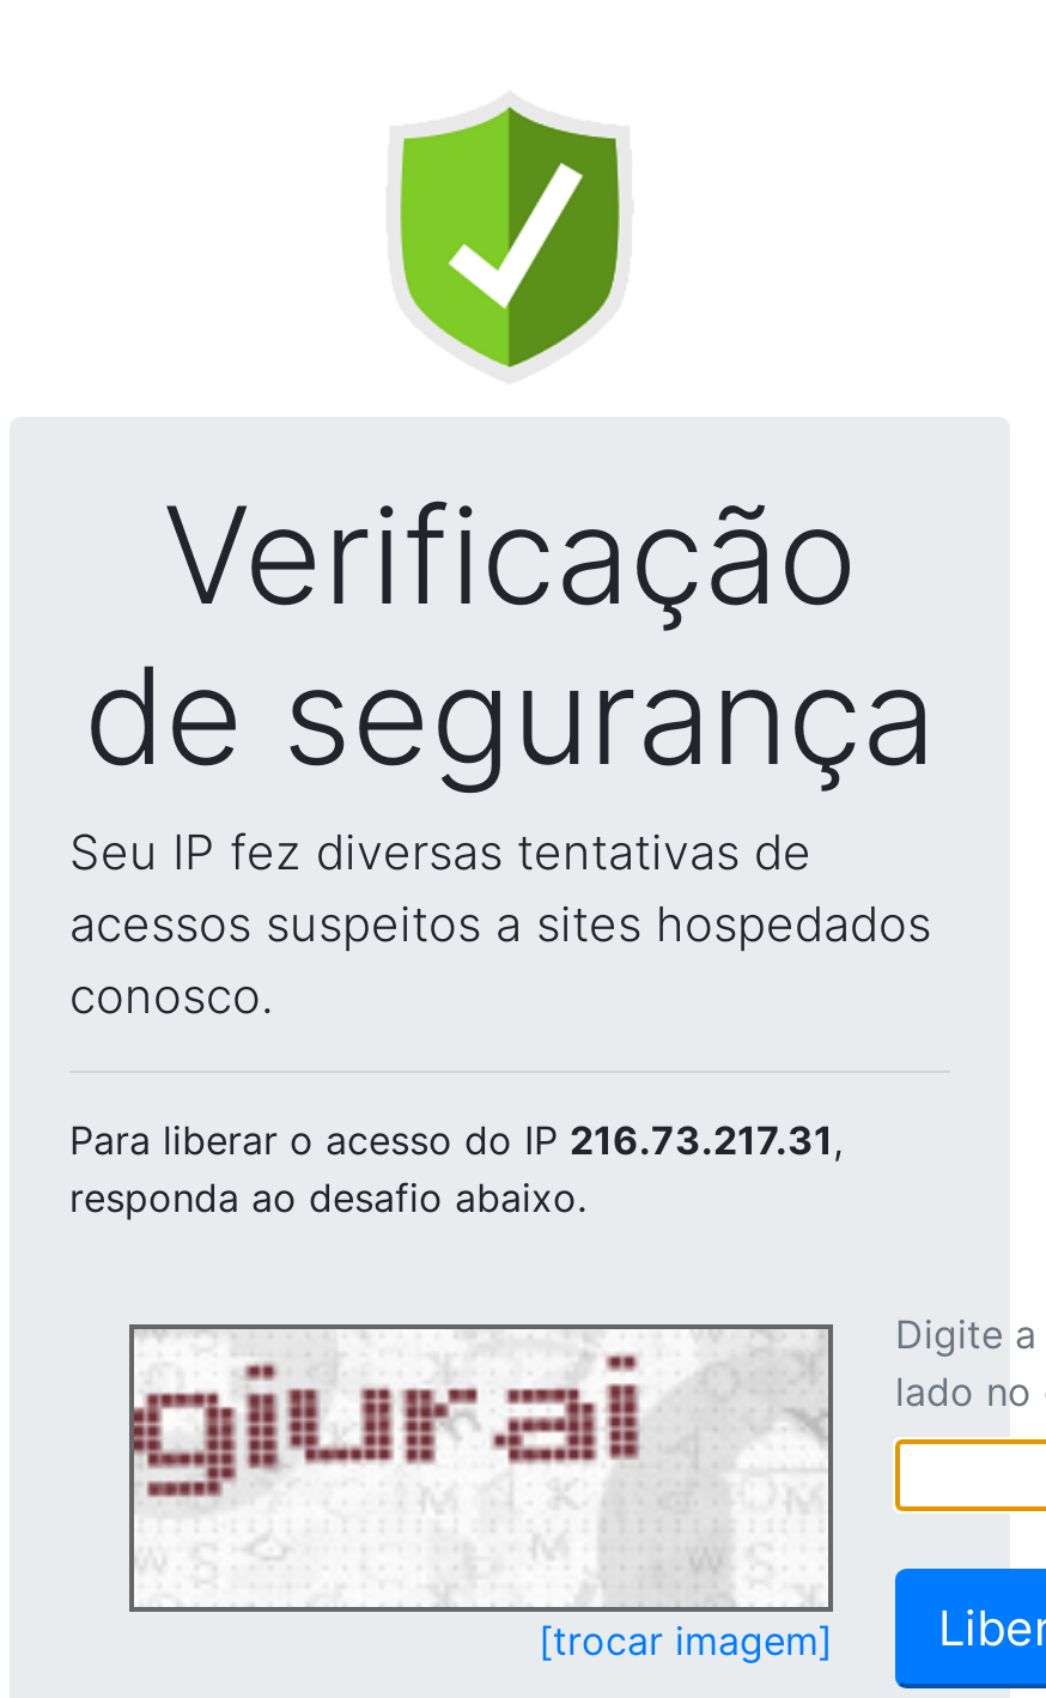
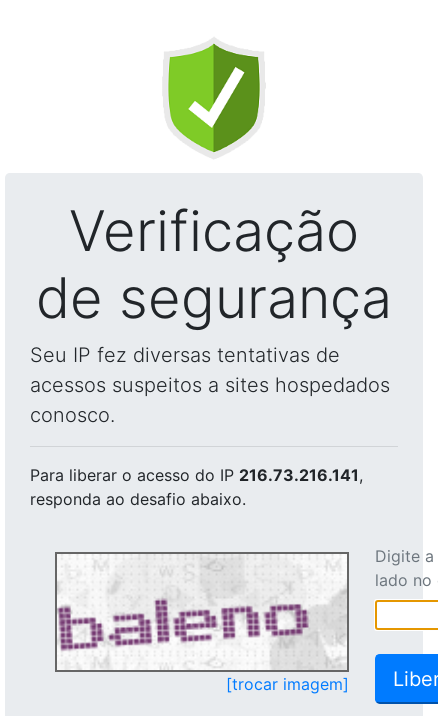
- Para liberar o acesso do IP 216.73.217.31,
+ Para liberar o acesso do IP 216.73.216.141,

- [image]
+ [image]
